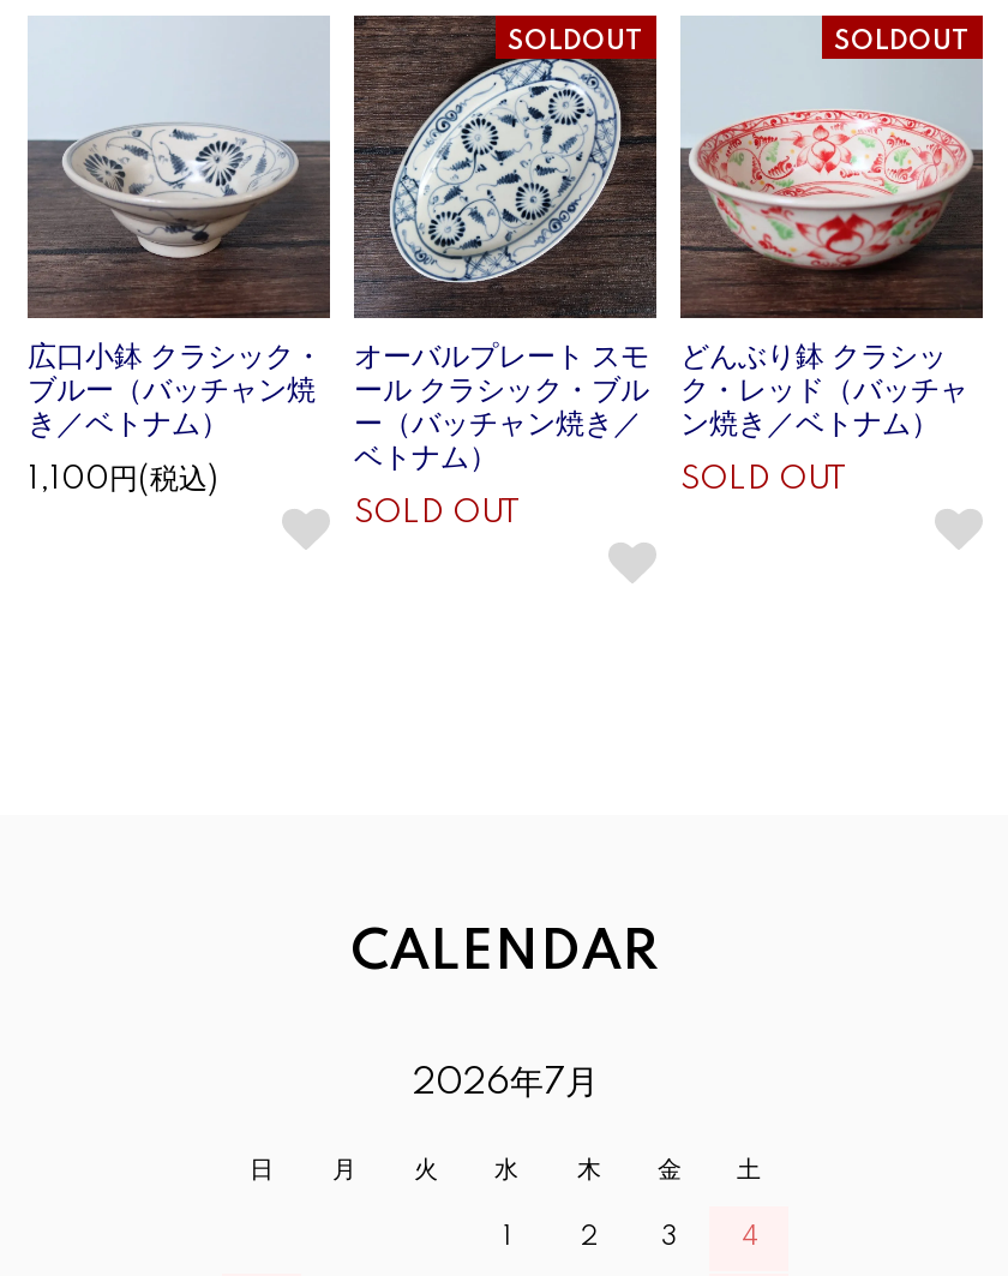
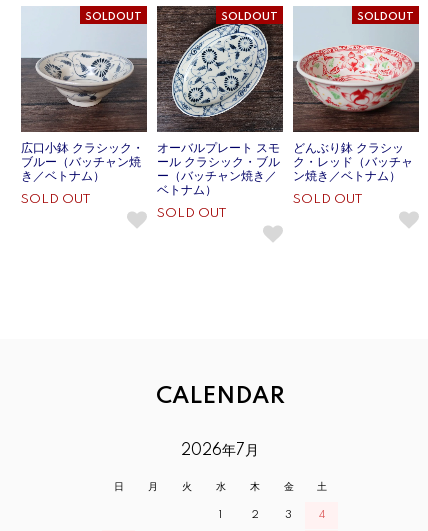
+ SOLDOUT

- 1,100円(税込)
+ SOLD OUT
